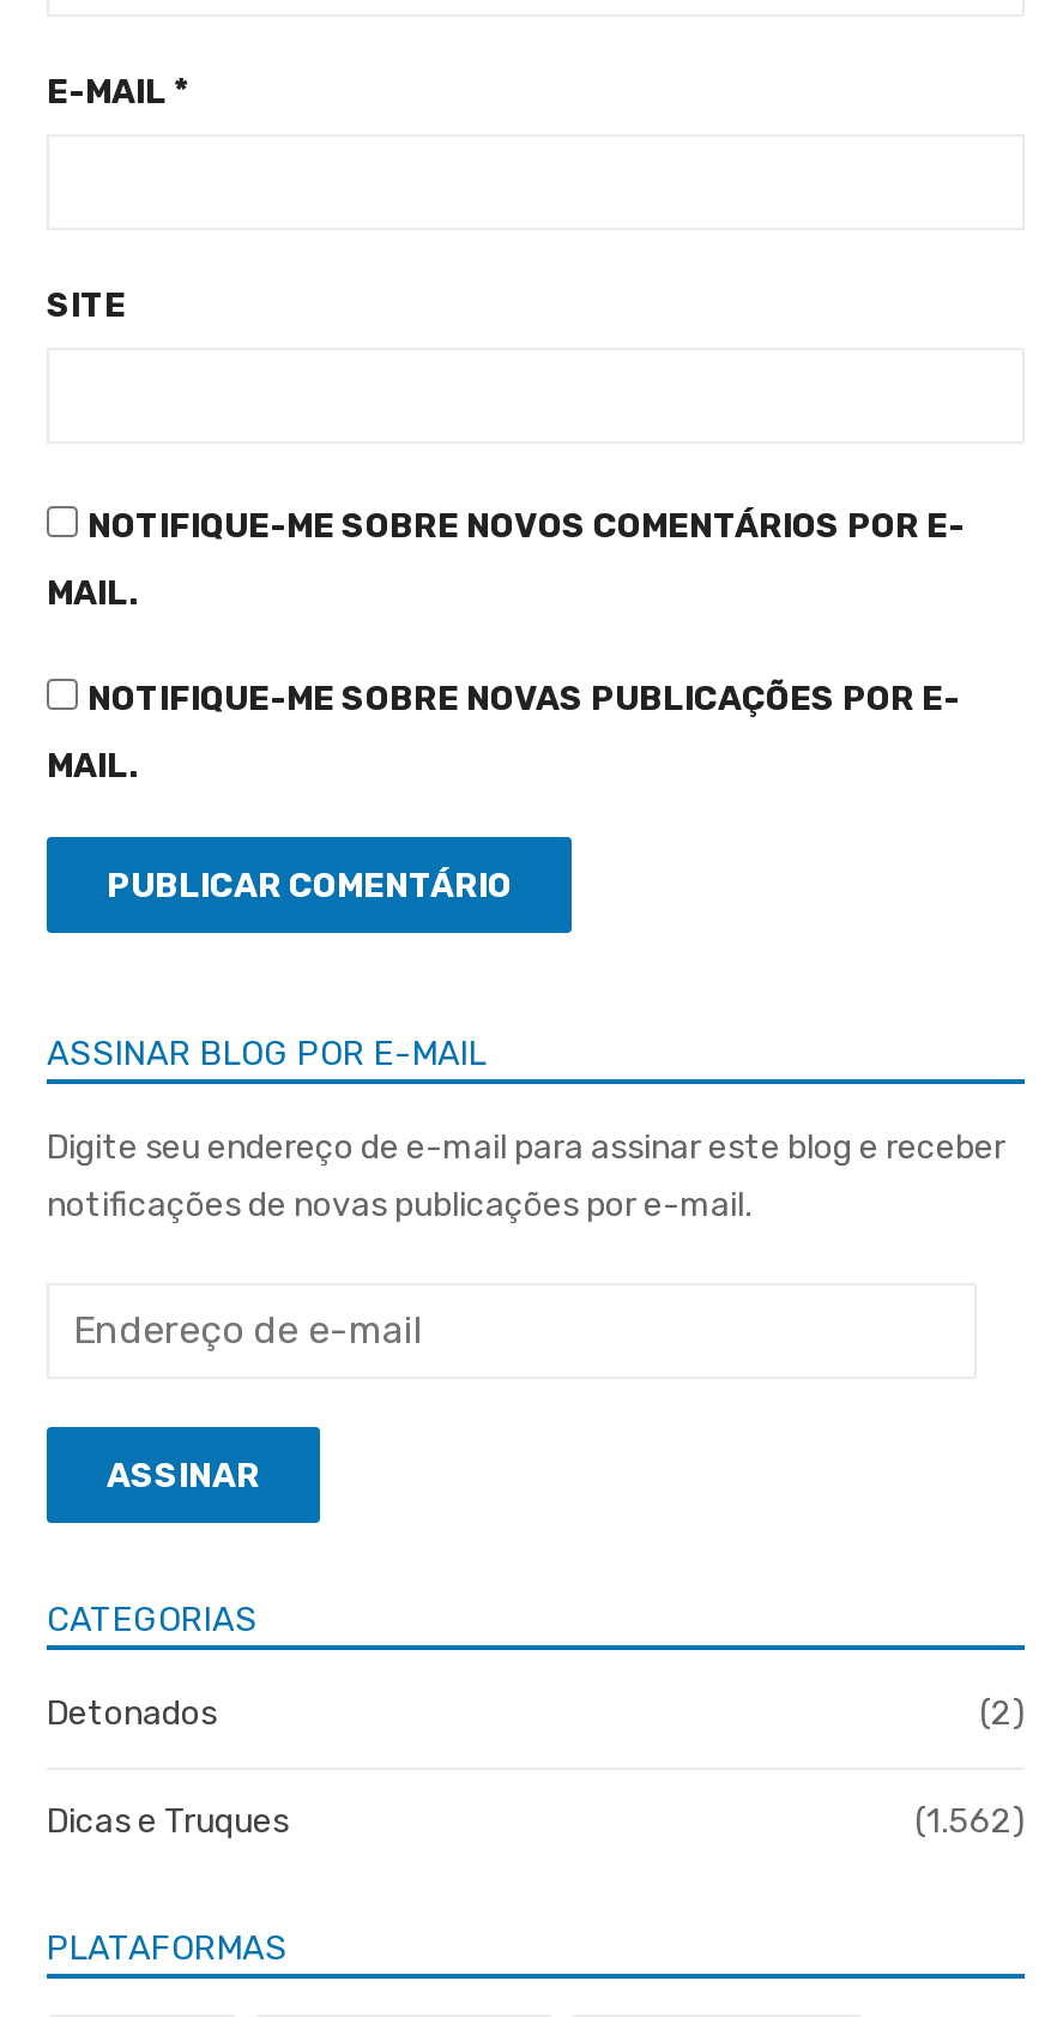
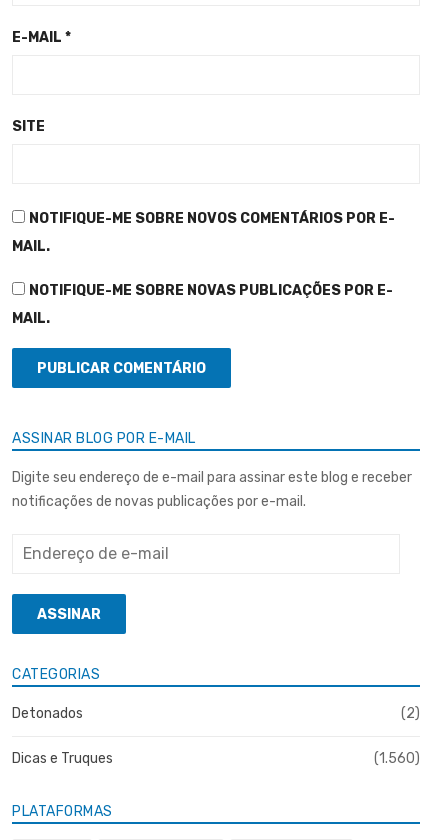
- (1.562)
+ (1.560)
